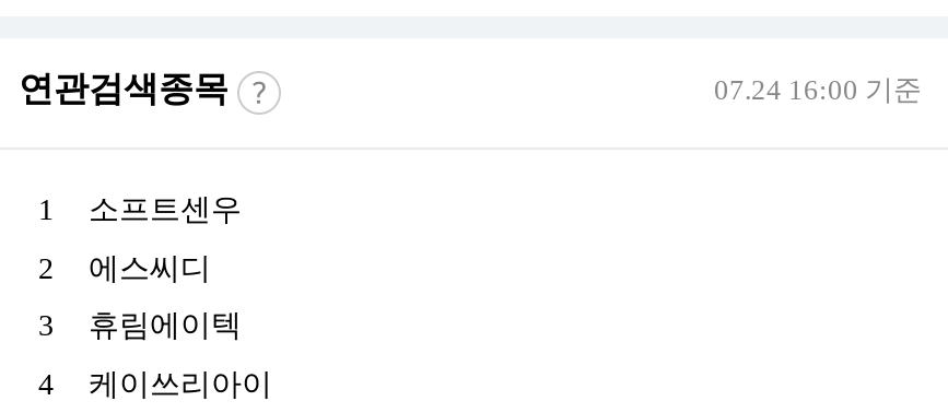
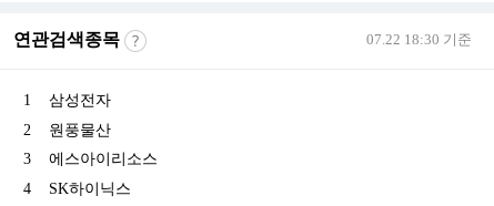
- 07.24 16:00 기준
+ 07.22 18:30 기준

- 소프트센우
+ 삼성전자

- 에스씨디
+ 원풍물산

- 휴림에이텍
+ 에스아이리소스

- 케이쓰리아이
+ SK하이닉스
